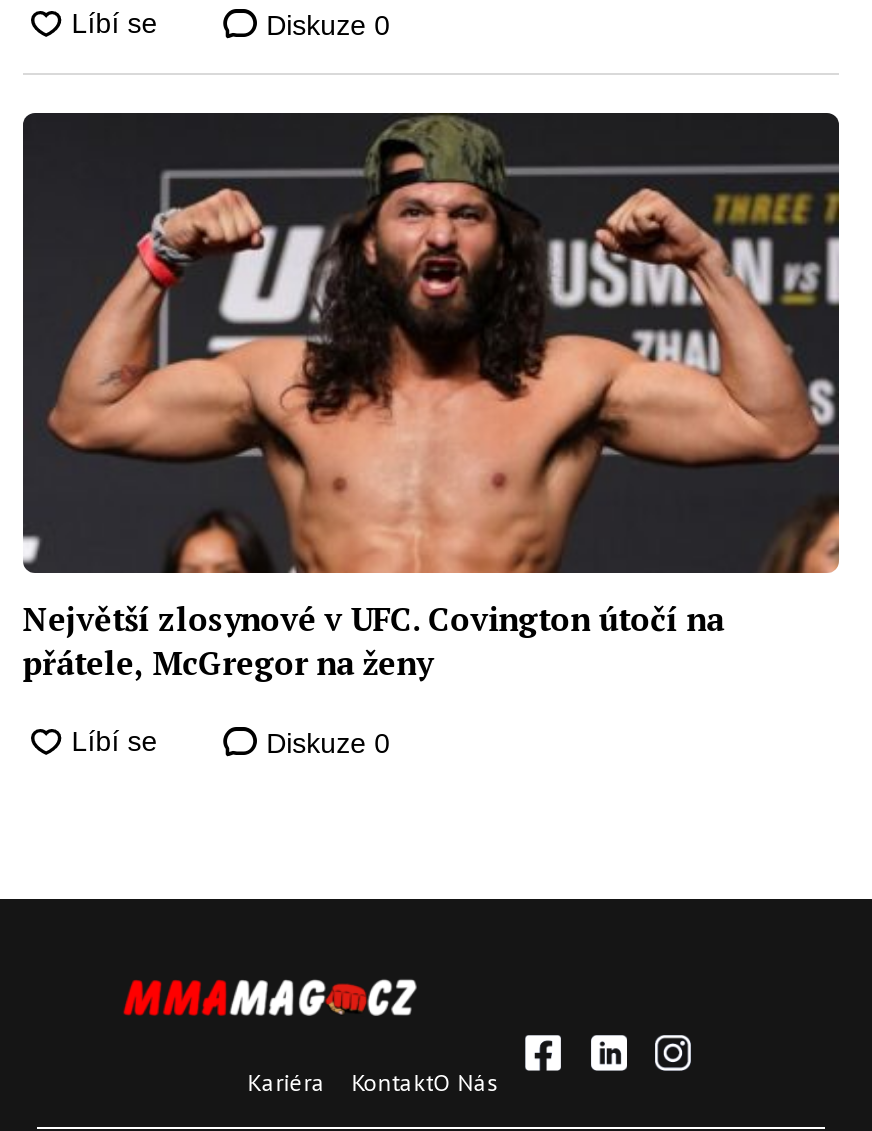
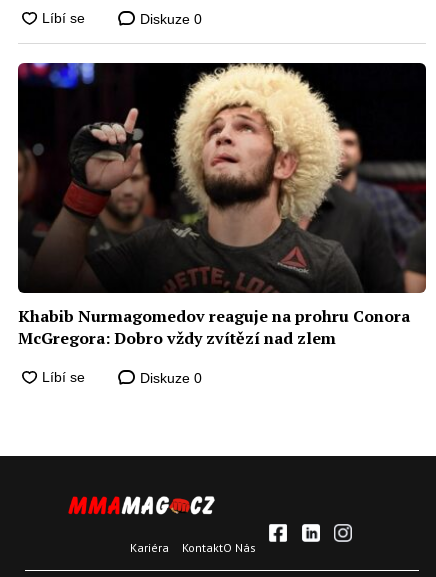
- [image]
- Největší zlosynové v UFC. Covington útočí na
- přátele, McGregor na ženy
+ [image]
+ Khabib Nurmagomedov reaguje na prohru Conora
+ McGregora: Dobro vždy zvítězí nad zlem
